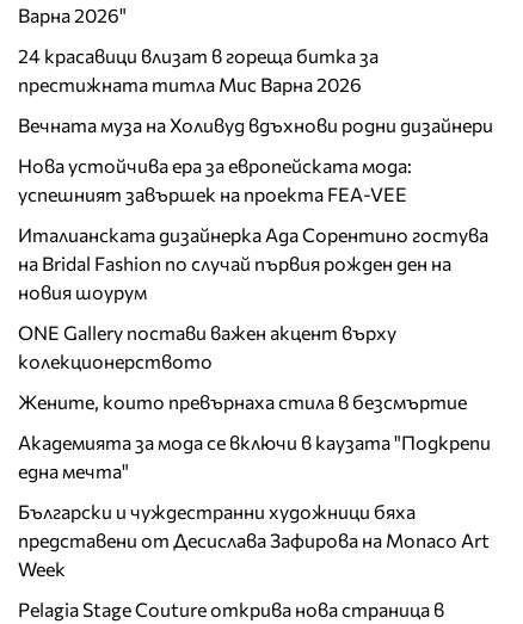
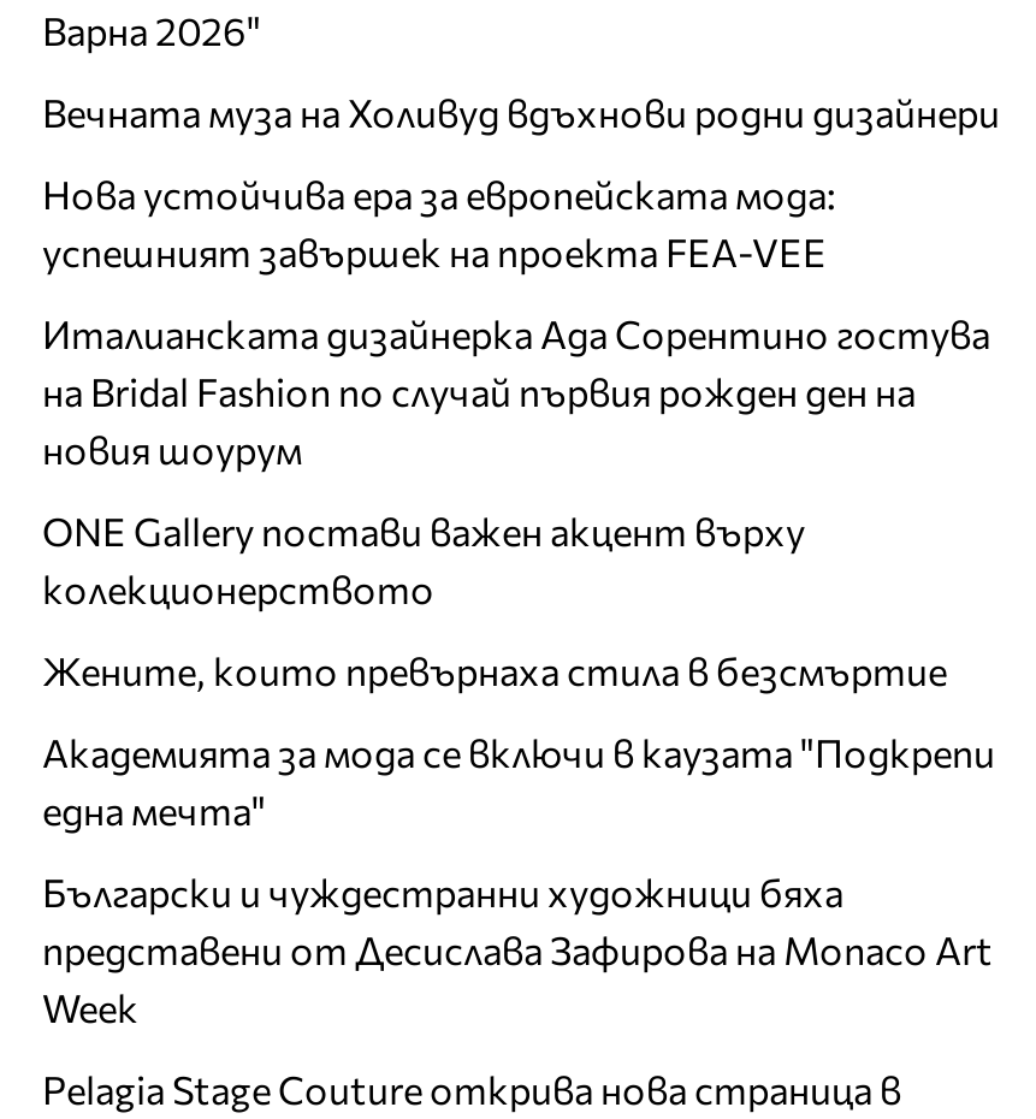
- 24 красавици влизат в гореща битка за
- престижната титла Мис Варна 2026
